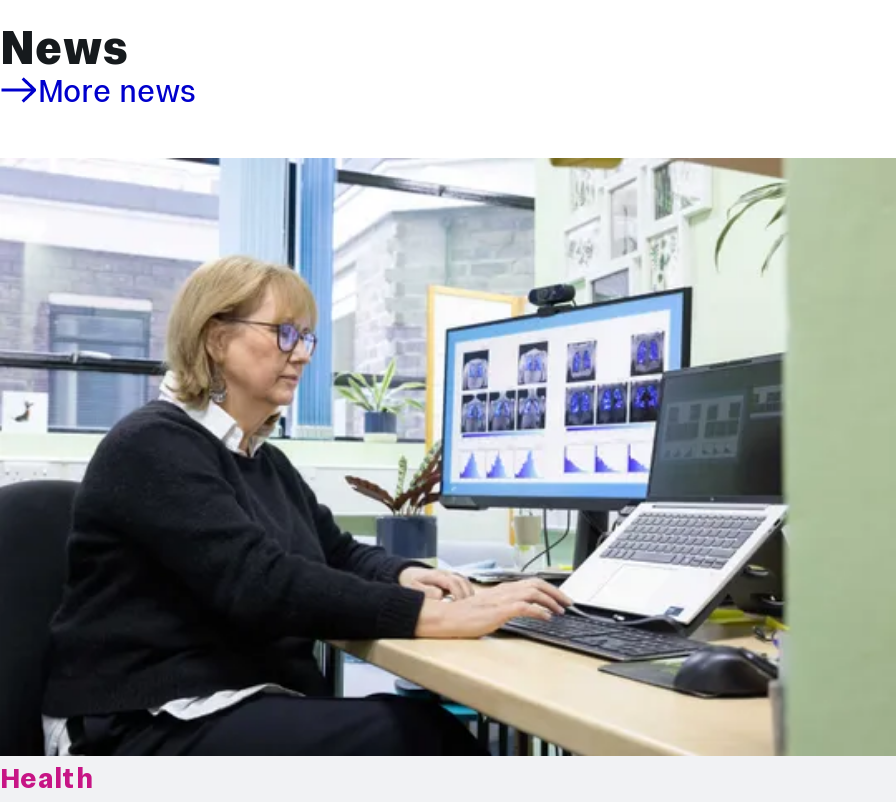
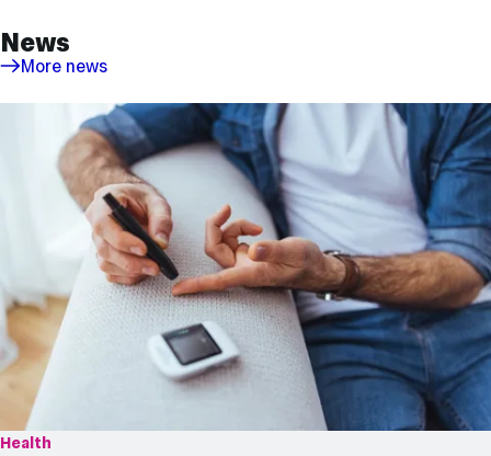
- [image]
+ [image]
